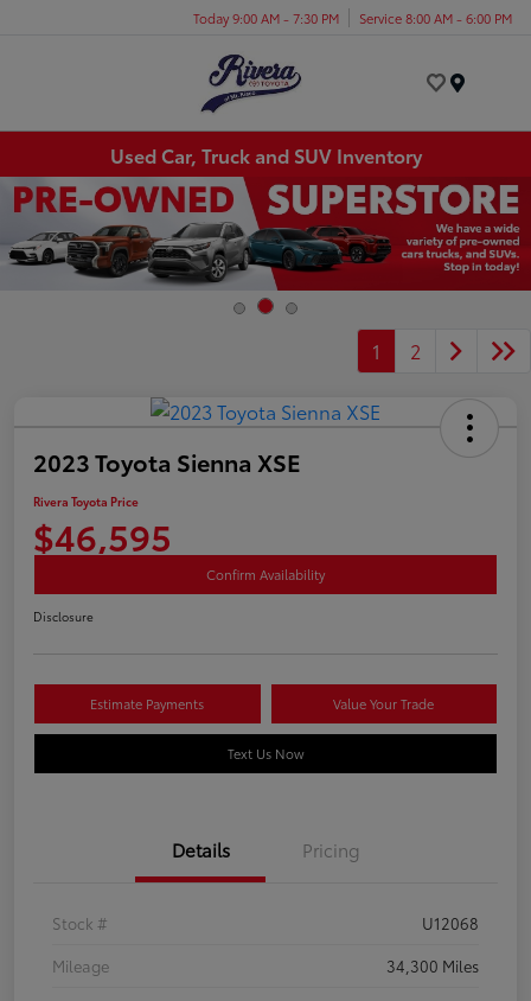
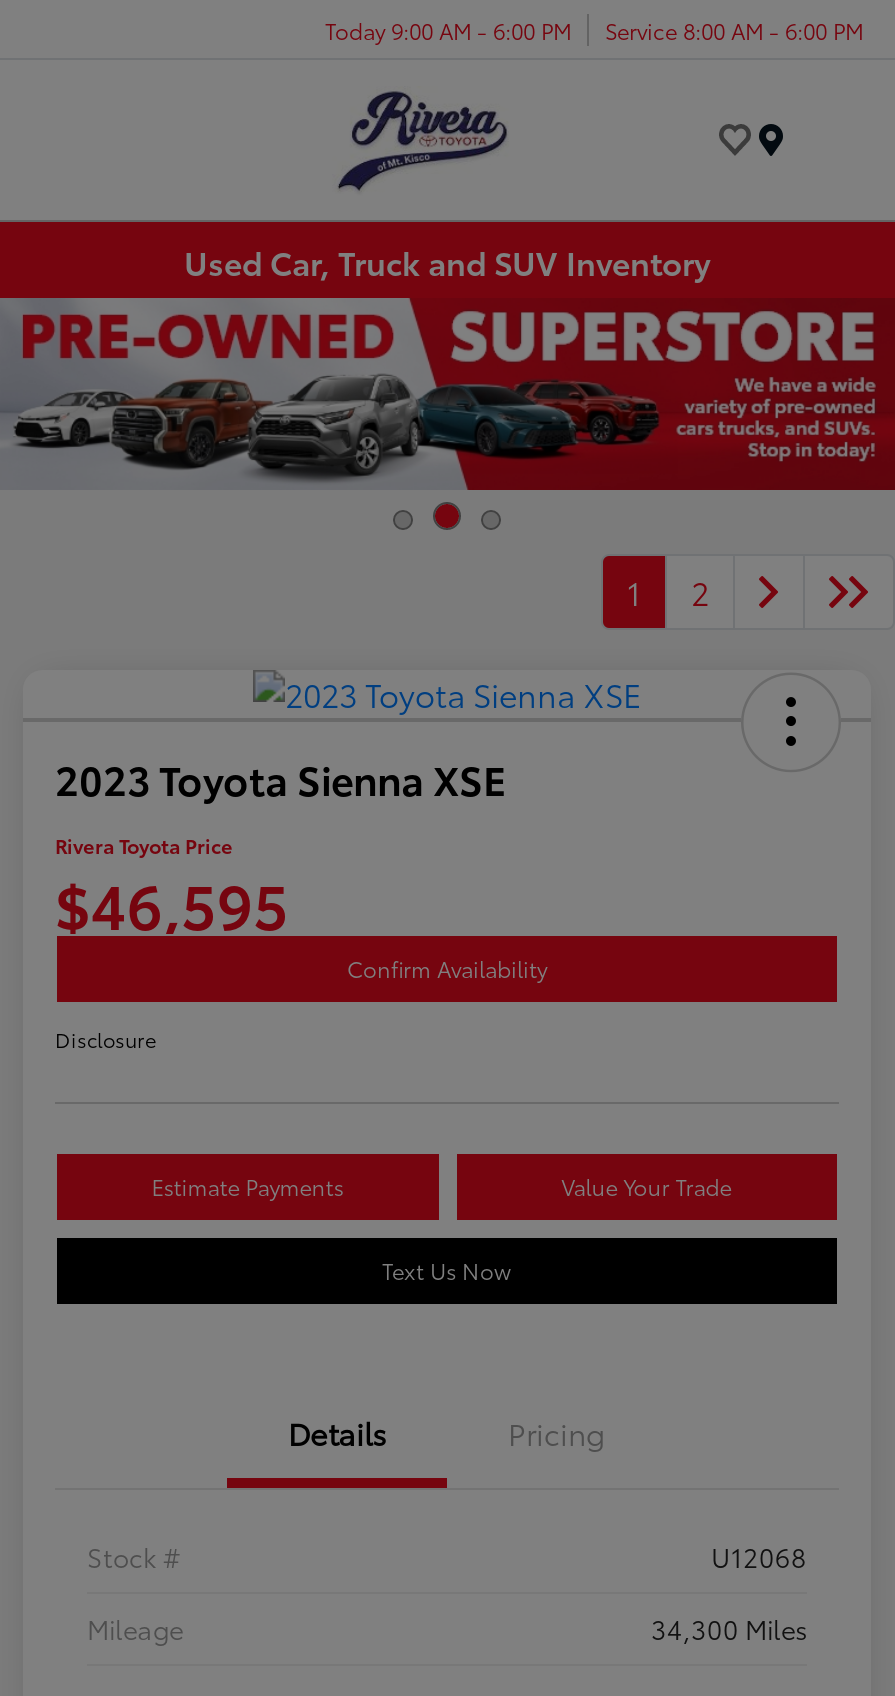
- Today 9:00 AM - 7:30 PM Service 8:00 AM - 6:00 PM
+ Today 9:00 AM - 6:00 PM Service 8:00 AM - 6:00 PM
